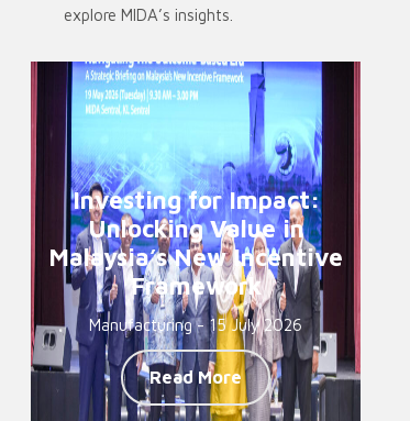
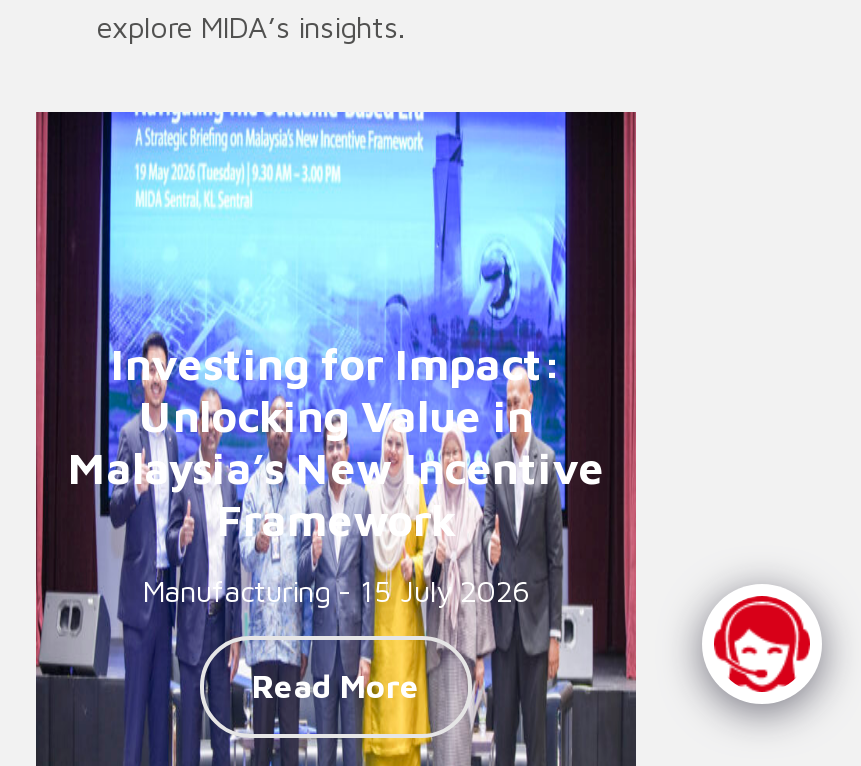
+ [image]
